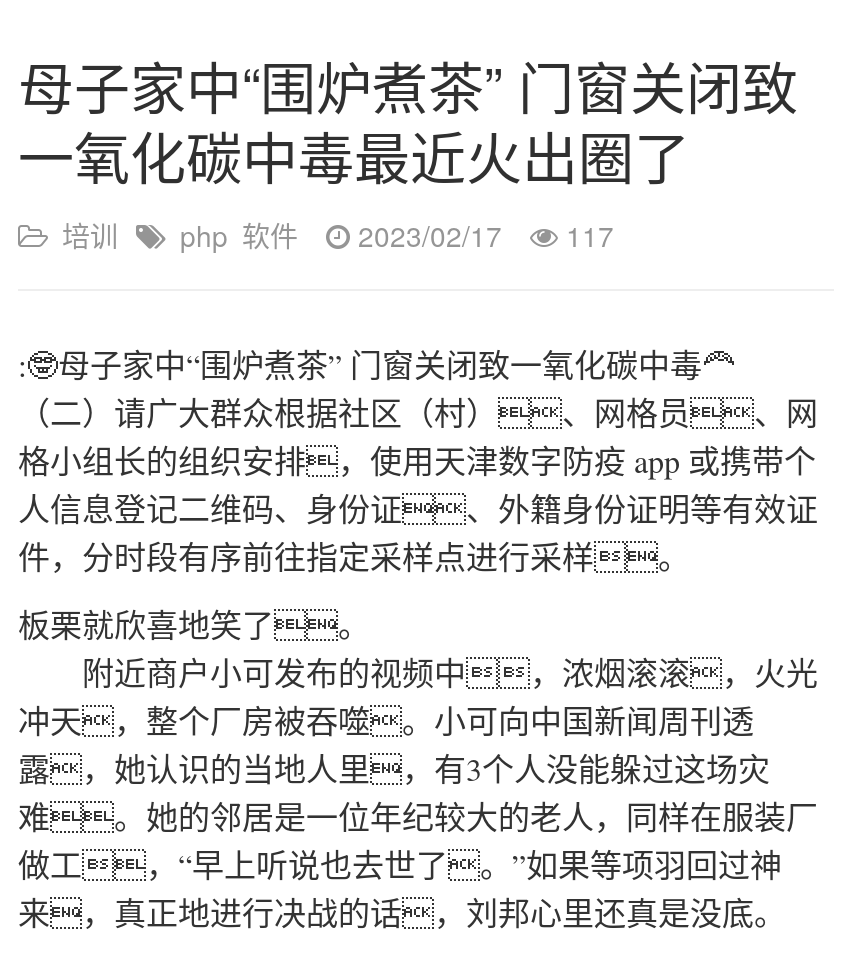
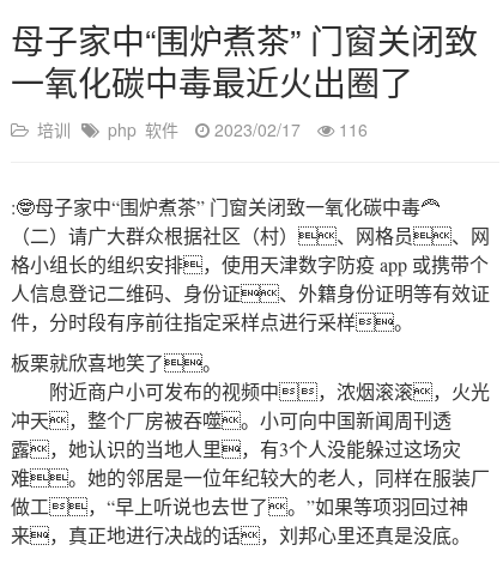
- 培训 php 软件 2023/02/17 117
+ 培训 php 软件 2023/02/17 116
